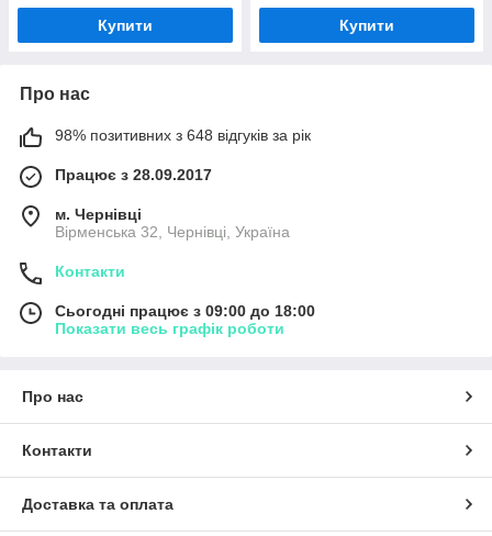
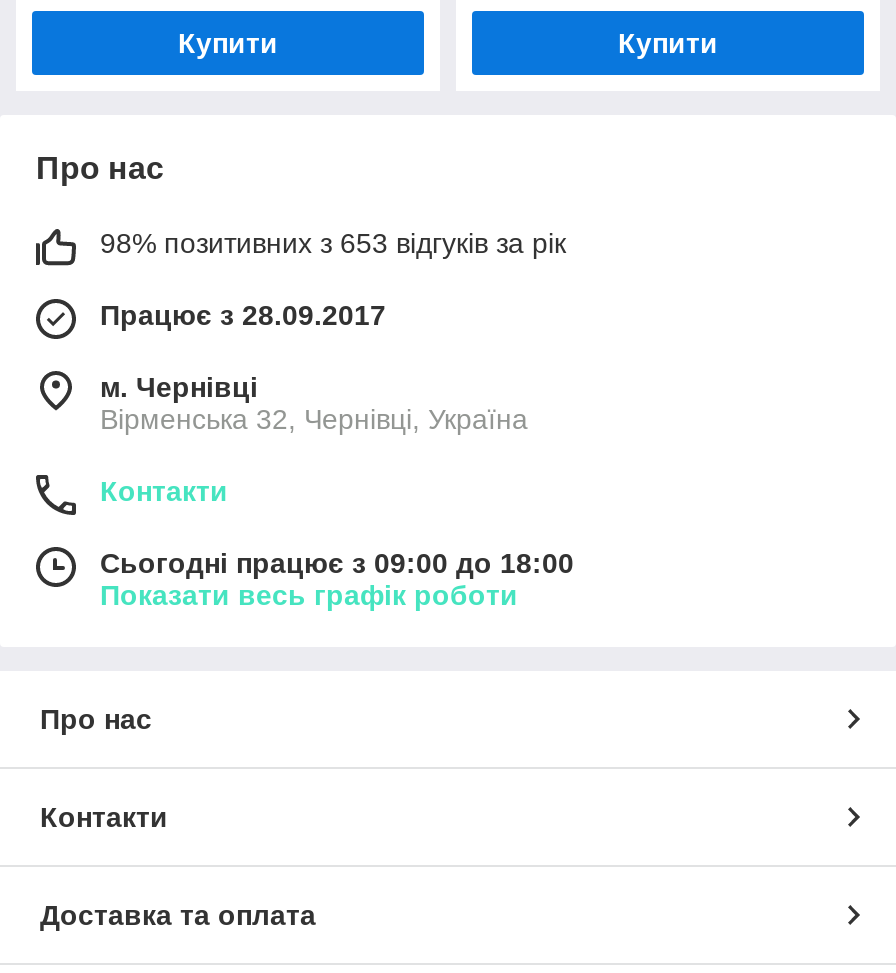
- 98% позитивних з 648 відгуків за рік
+ 98% позитивних з 653 відгуків за рік
